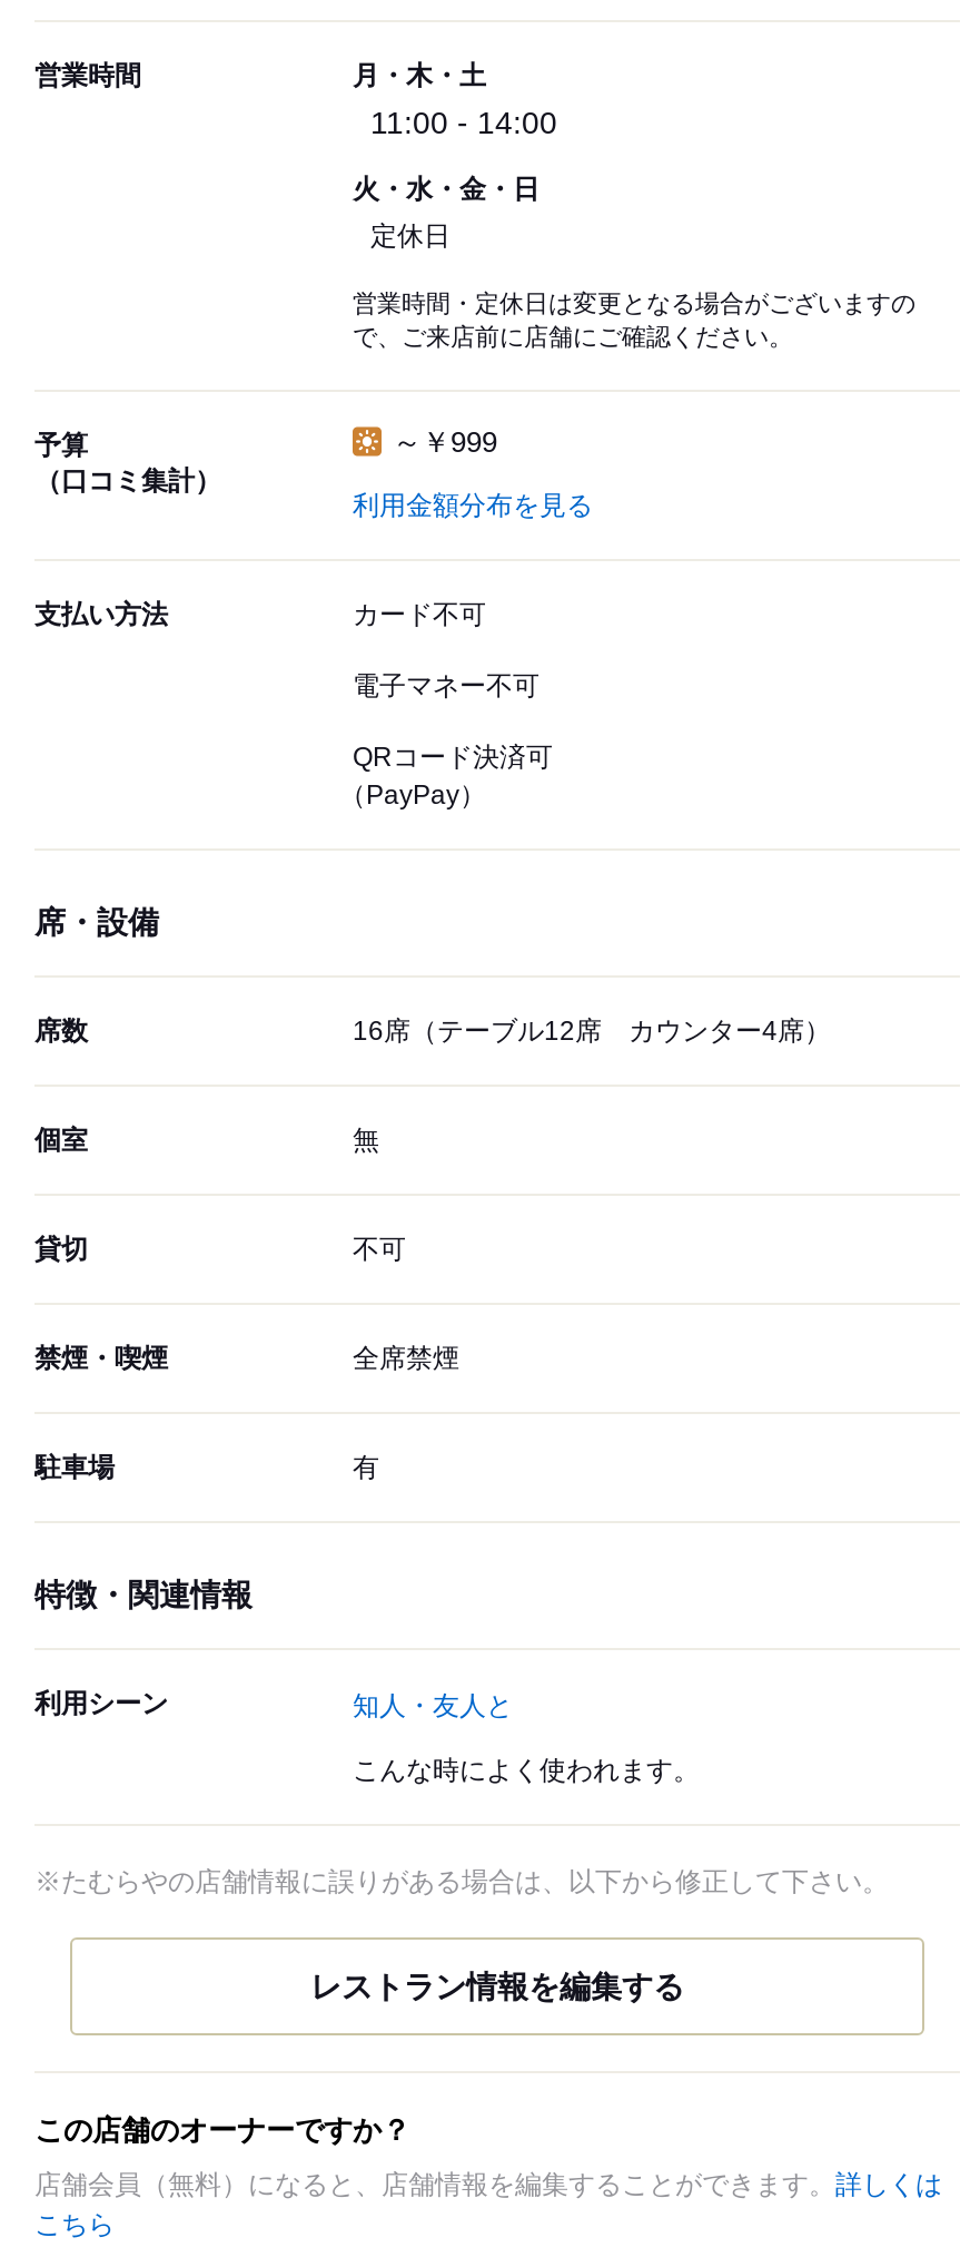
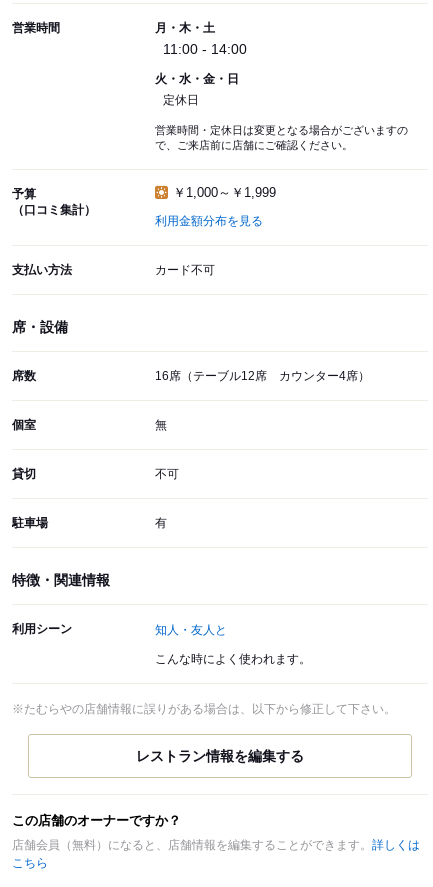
- ～￥999
+ ￥1,000～￥1,999

- 電子マネー不可
- QRコード決済可
- （PayPay）

- 禁煙・喫煙
- 全席禁煙
